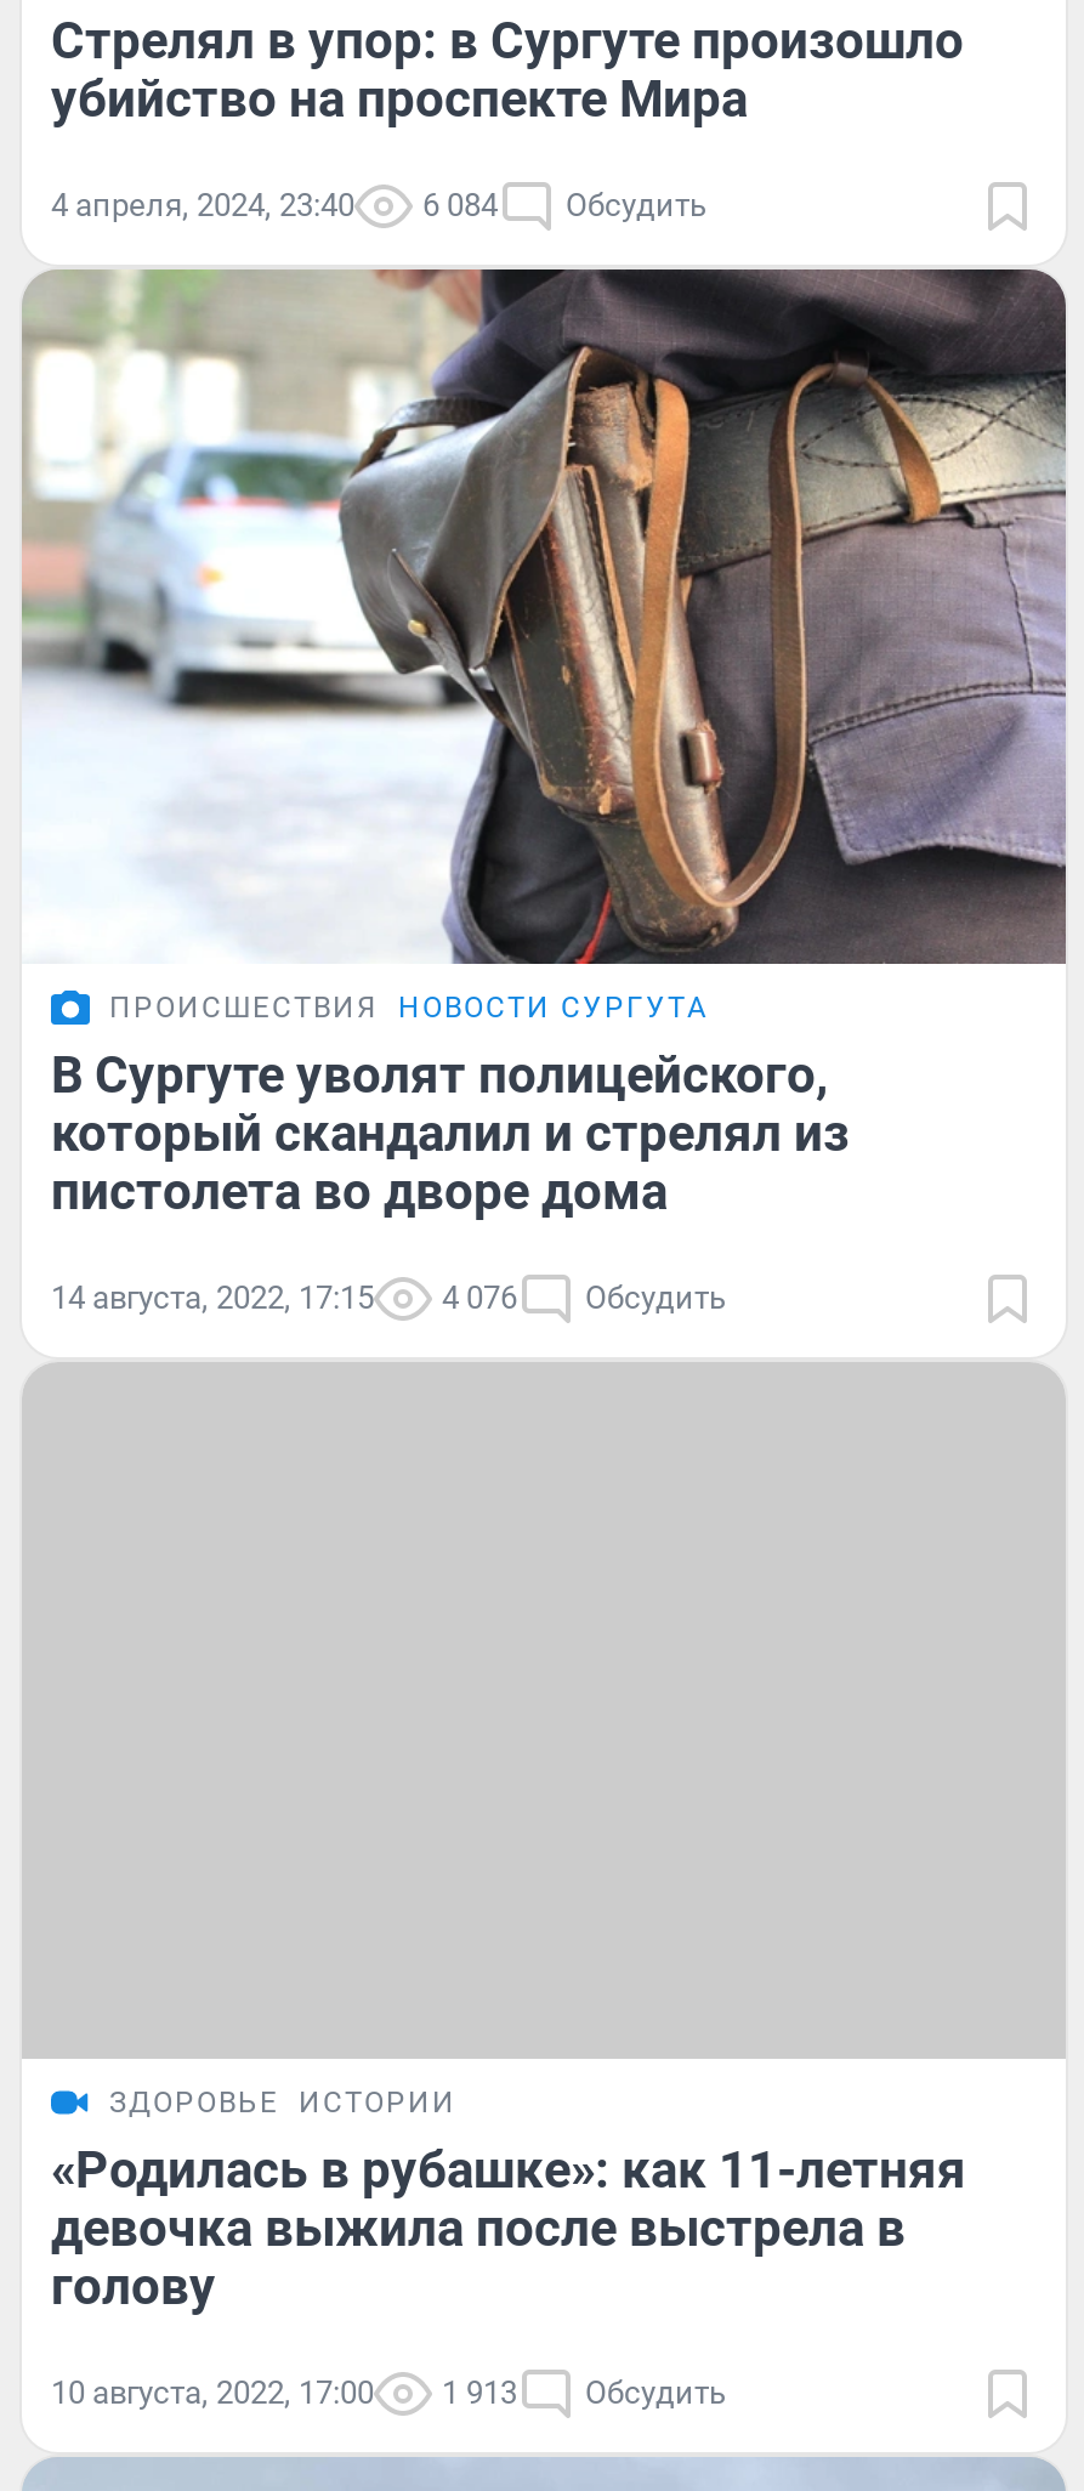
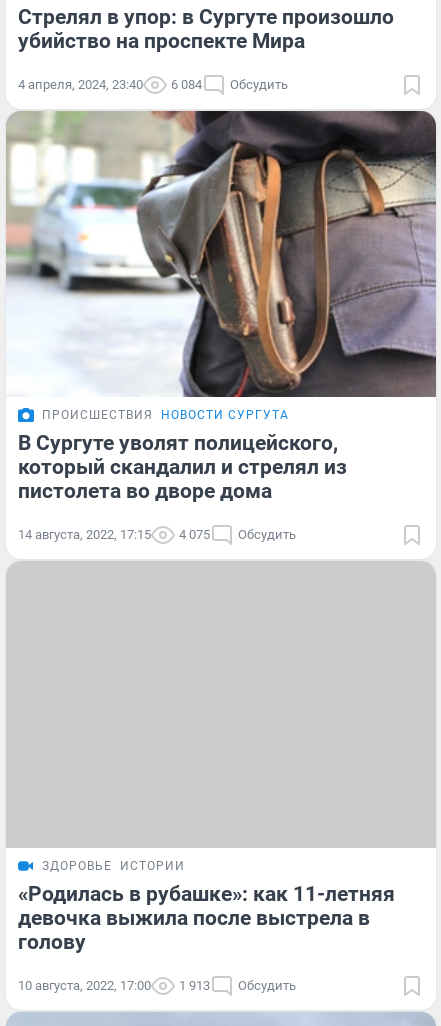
- 14 августа, 2022, 17:15 4 076 Обсудить
+ 14 августа, 2022, 17:15 4 075 Обсудить
